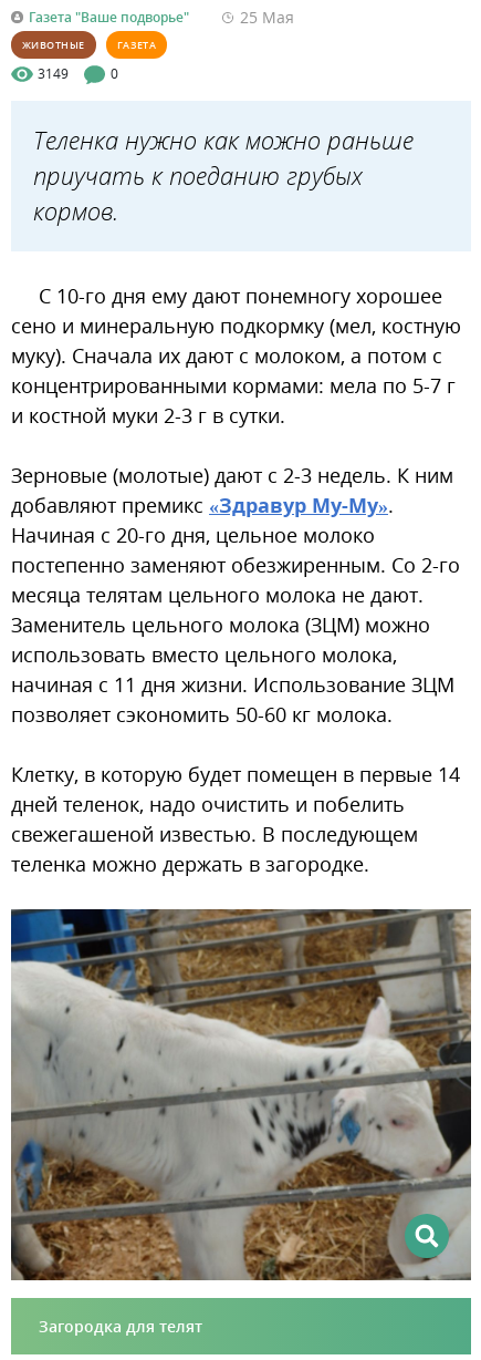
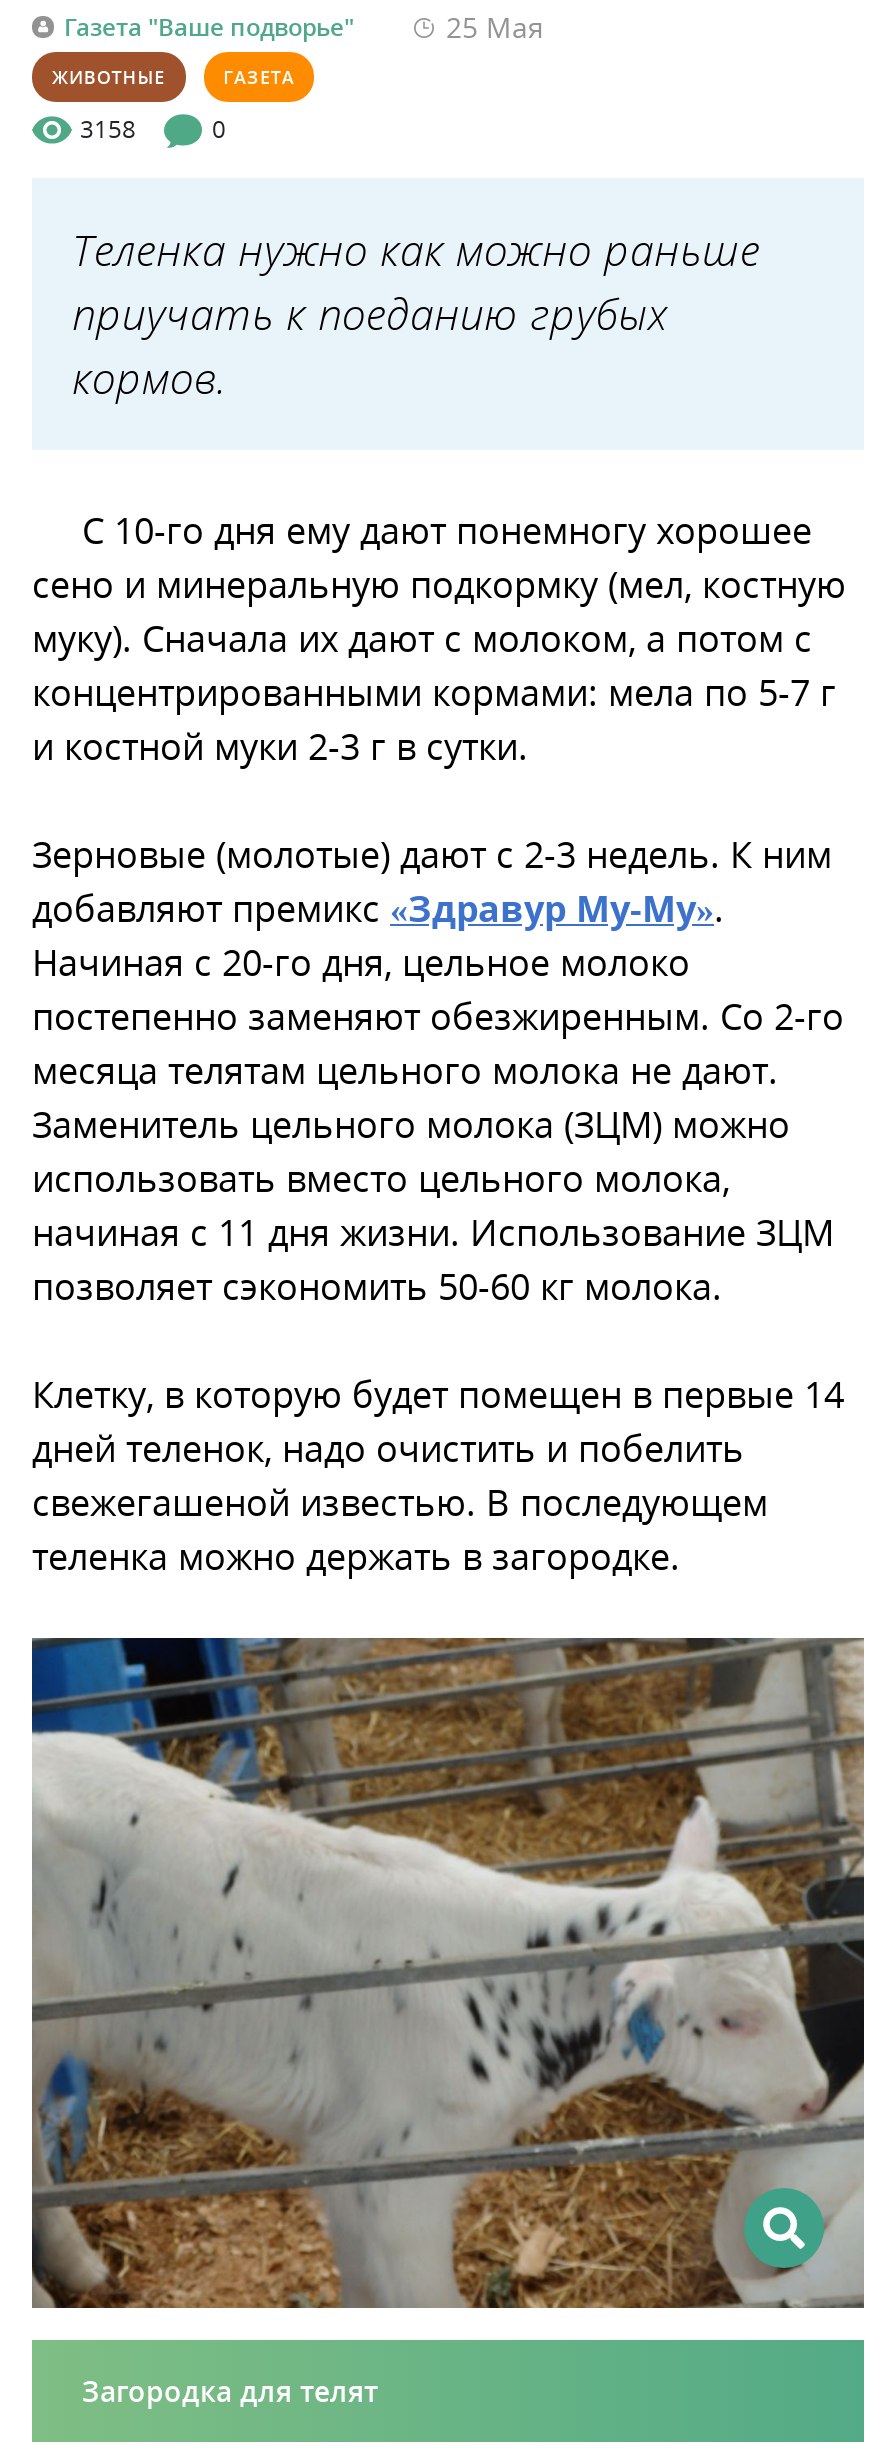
- 3149
+ 3158
